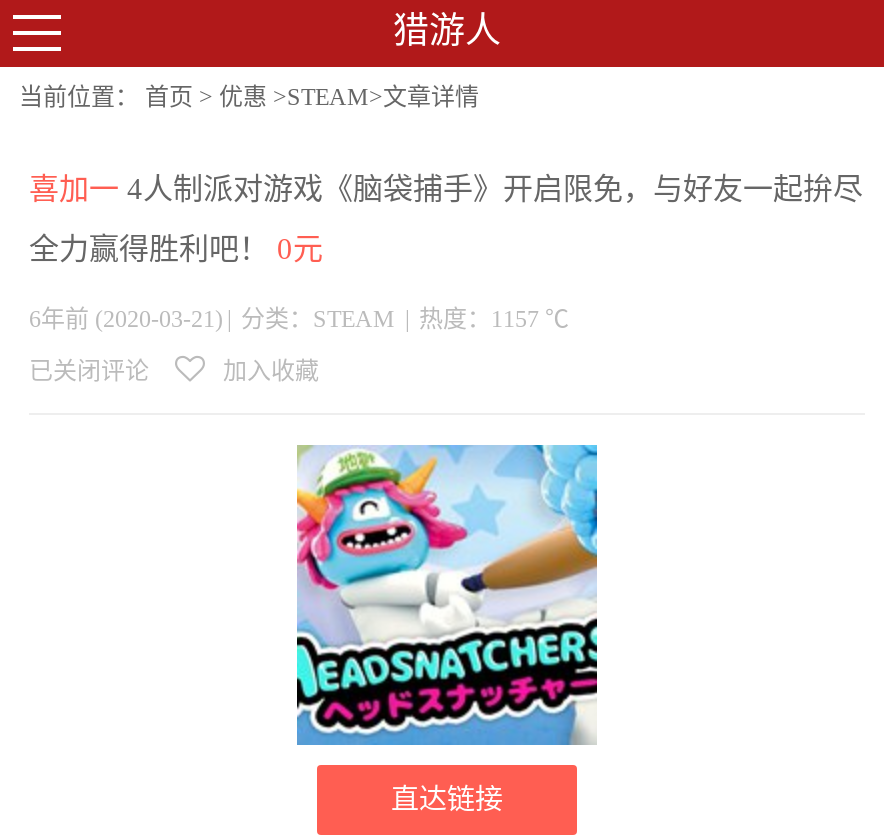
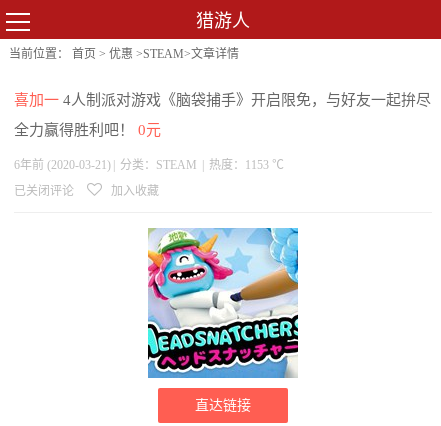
- 6年前 (2020-03-21) 分类：STEAM 热度：1157 ℃
+ 6年前 (2020-03-21) 分类：STEAM 热度：1153 ℃
